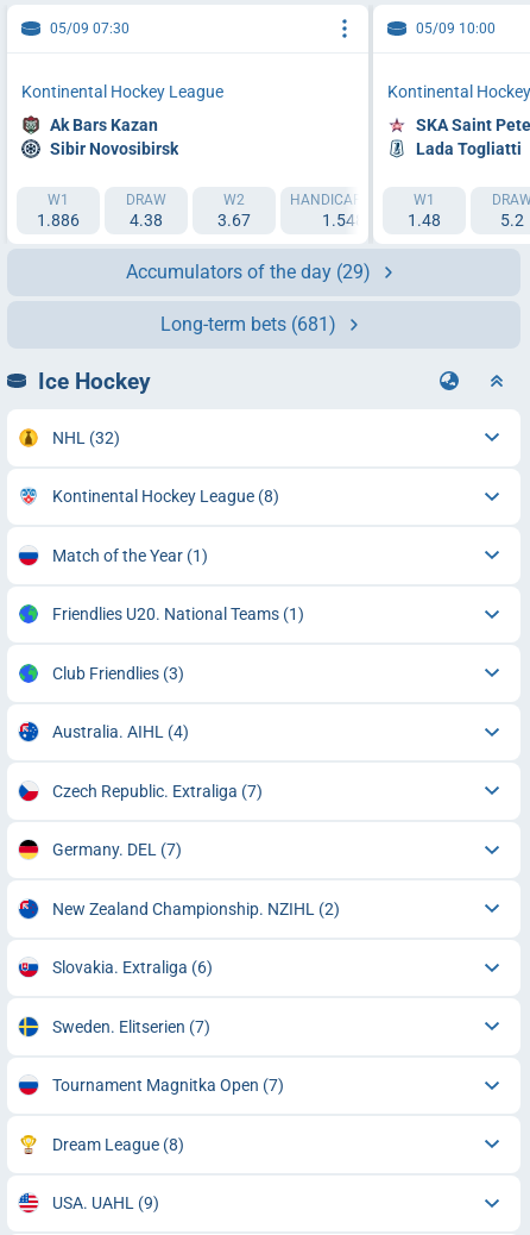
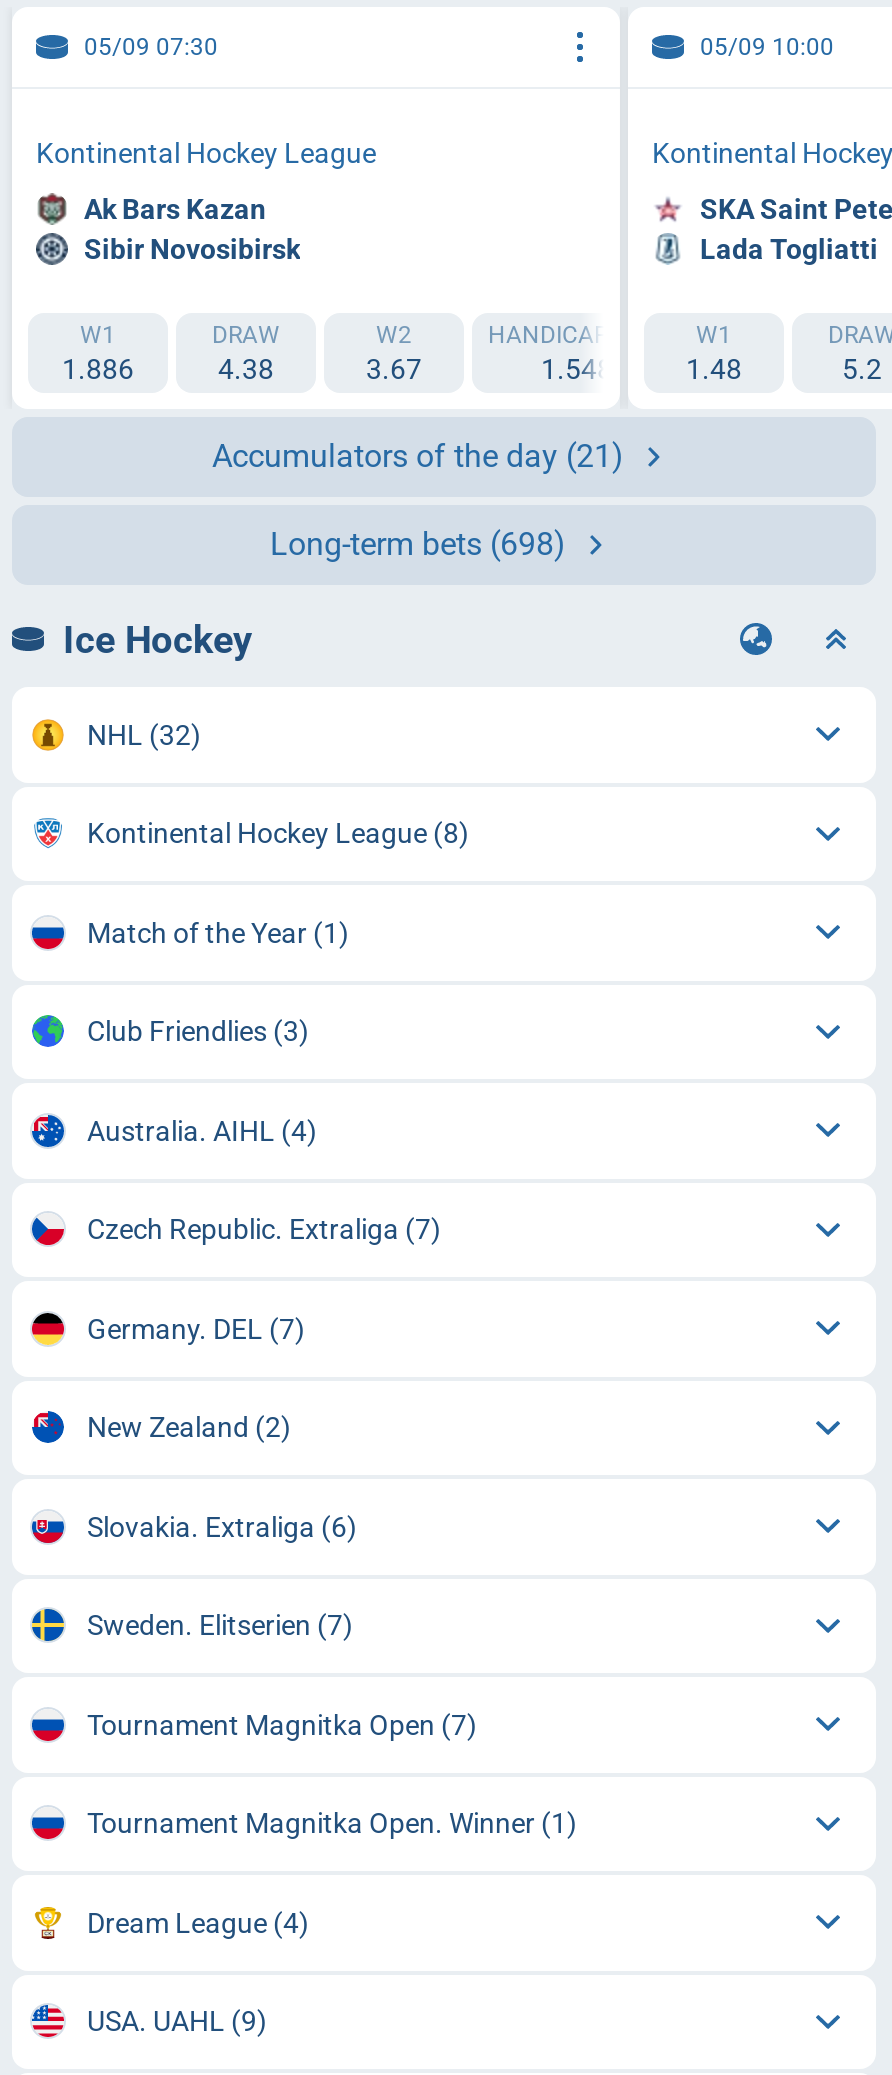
- Accumulators of the day (29)
+ Accumulators of the day (21)

- Long-term bets (681)
+ Long-term bets (698)

- Friendlies U20. National Teams (1)

moved up: Club Friendlies (3) | Australia. AIHL (4) | Czech Republic. Extraliga (7) | Germany. DEL (7)

- New Zealand Championship. NZIHL (2)
+ New Zealand (2)

moved up: Slovakia. Extraliga (6) | Sweden. Elitserien (7) | Tournament Magnitka Open (7)

- Dream League (8)
+ Tournament Magnitka Open. Winner (1)
+ Dream League (4)
